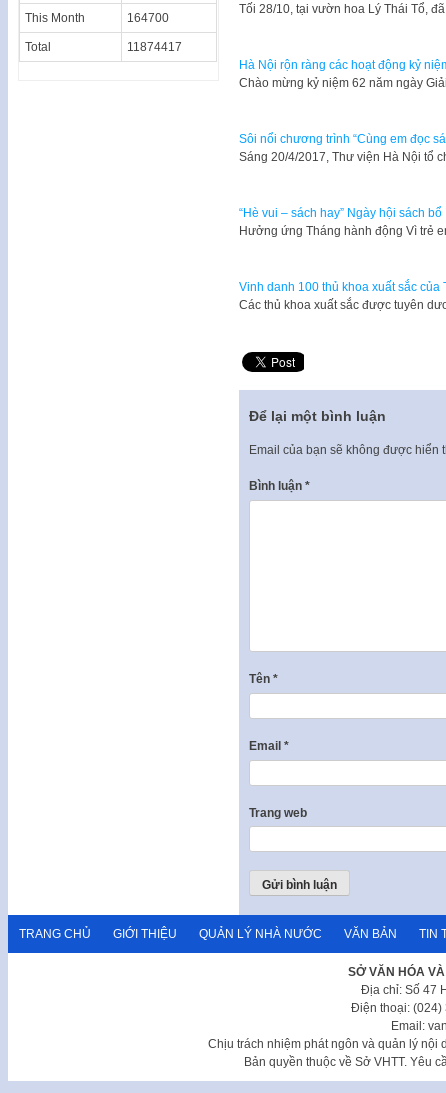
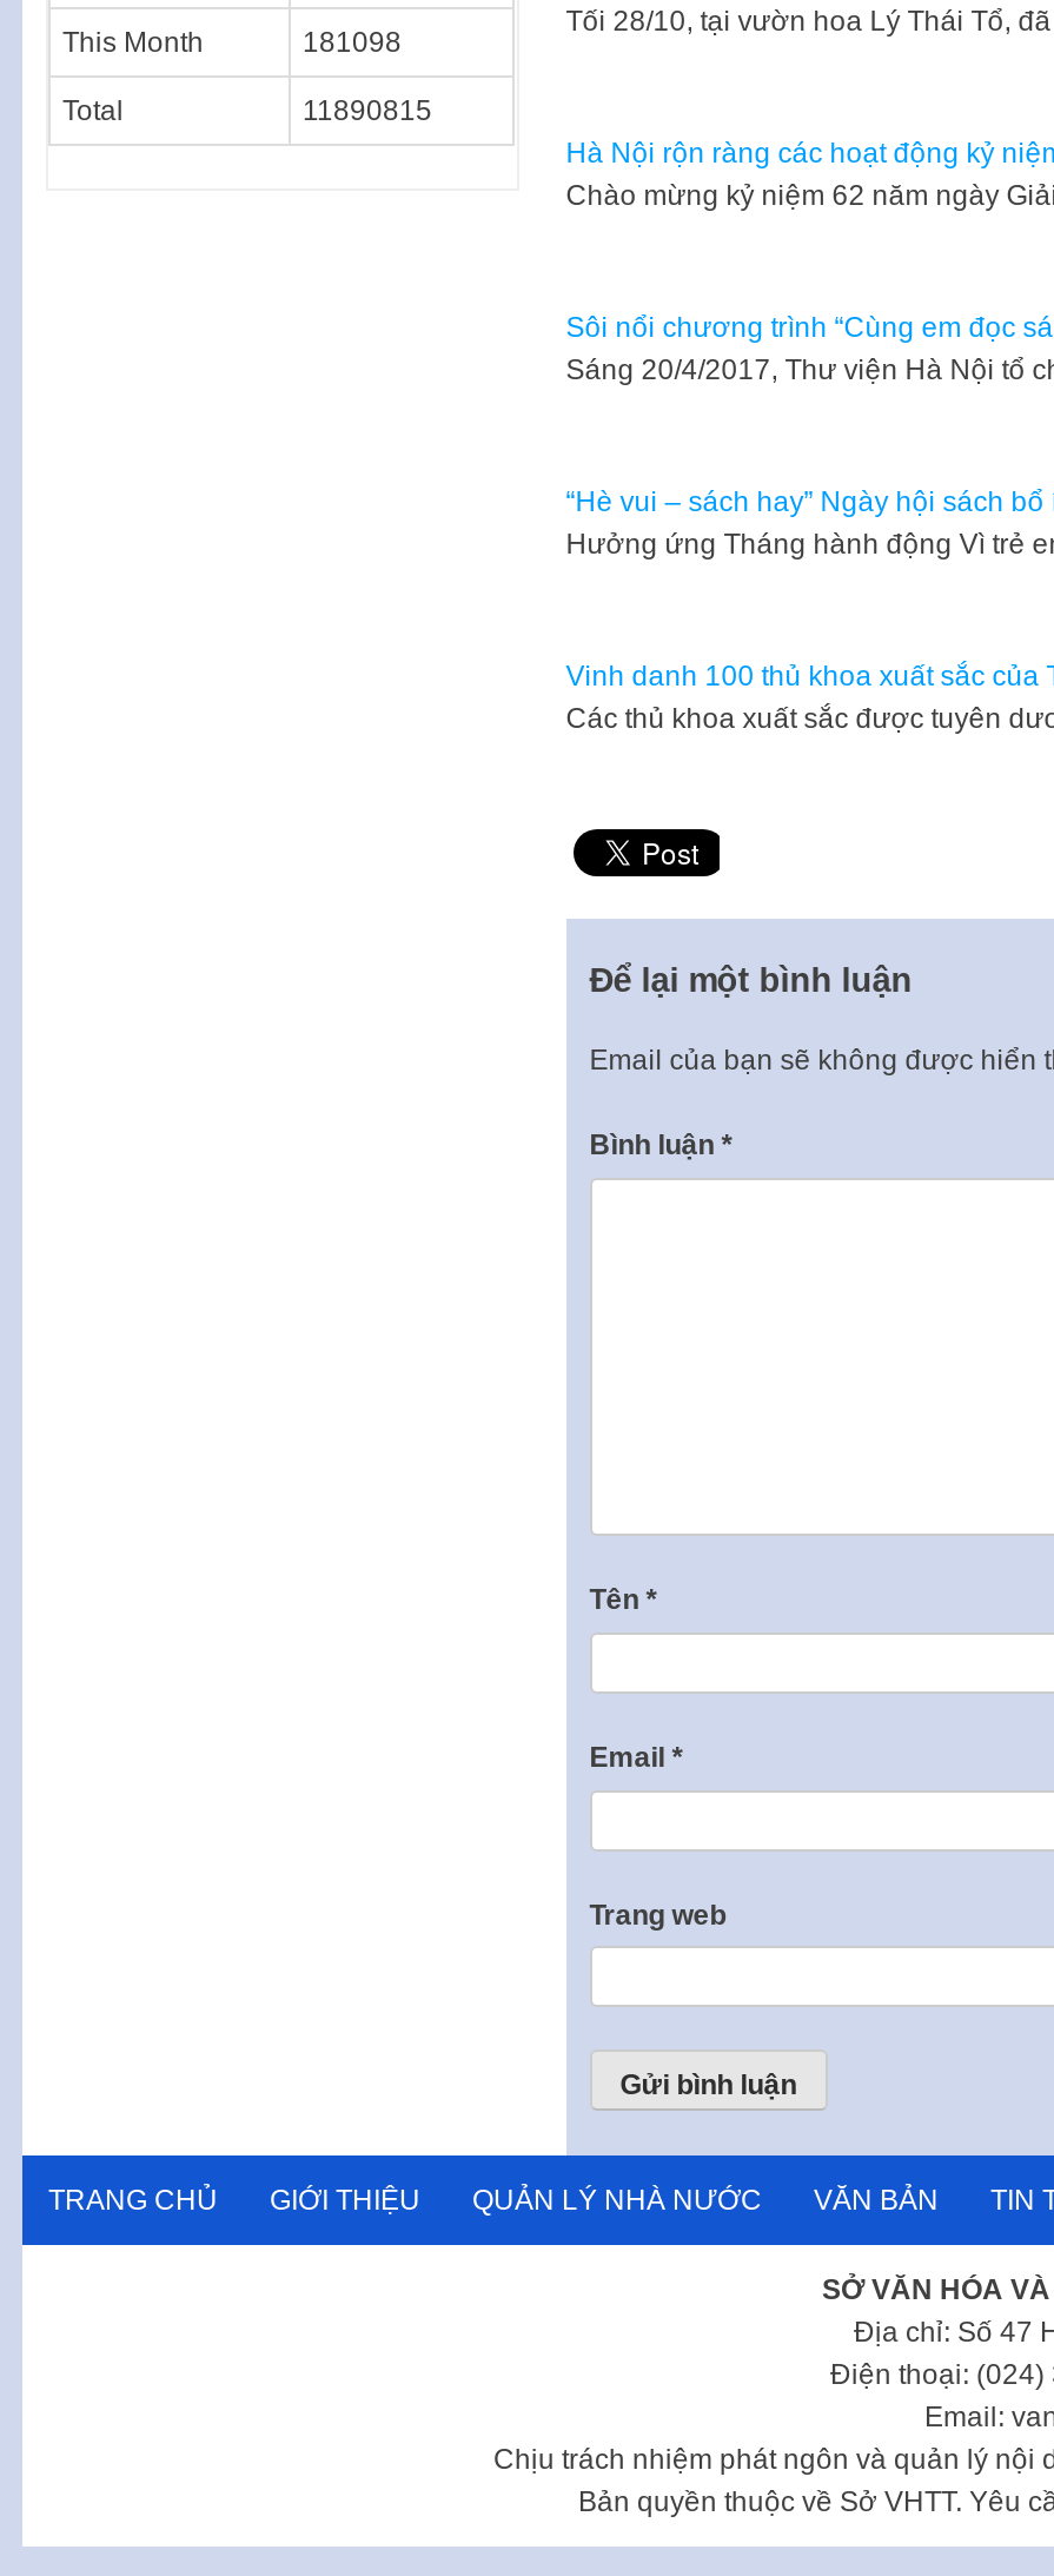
- 164700
+ 181098

- 11874417
+ 11890815
